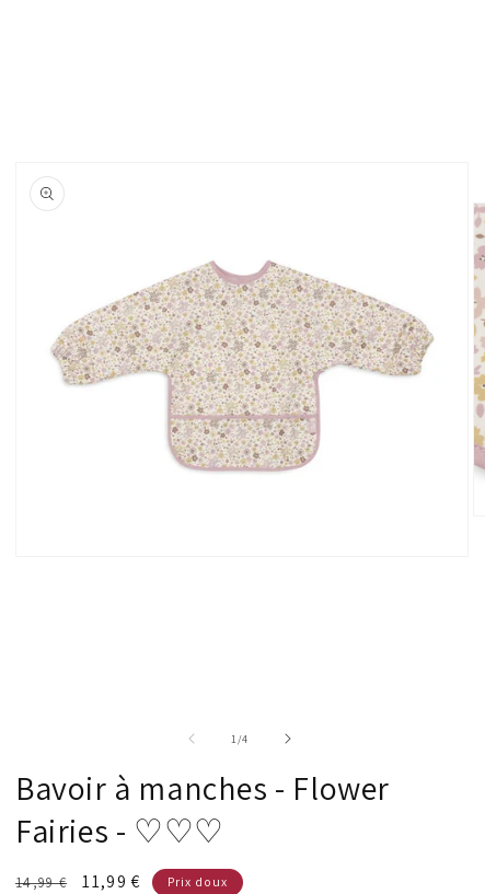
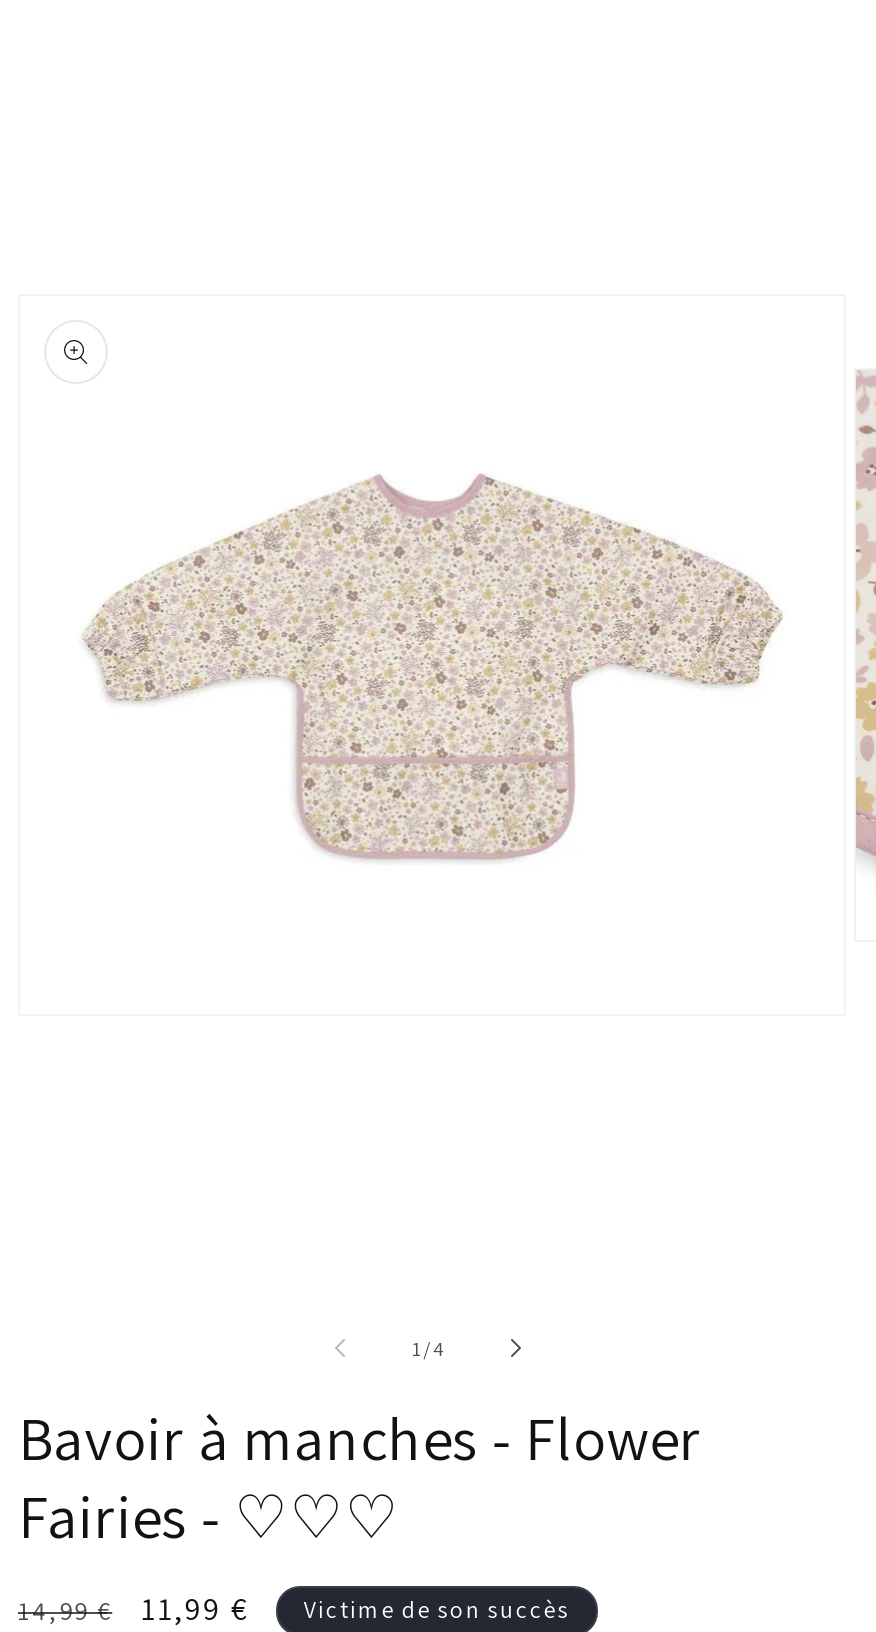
- Prix doux
+ Victime de son succès
